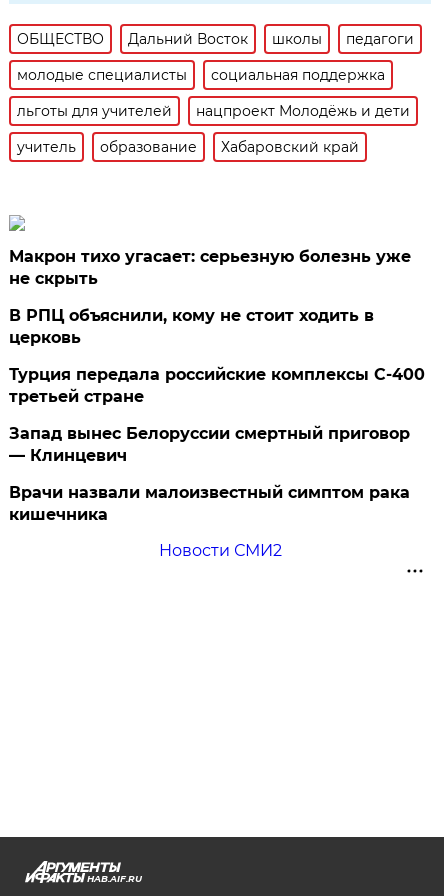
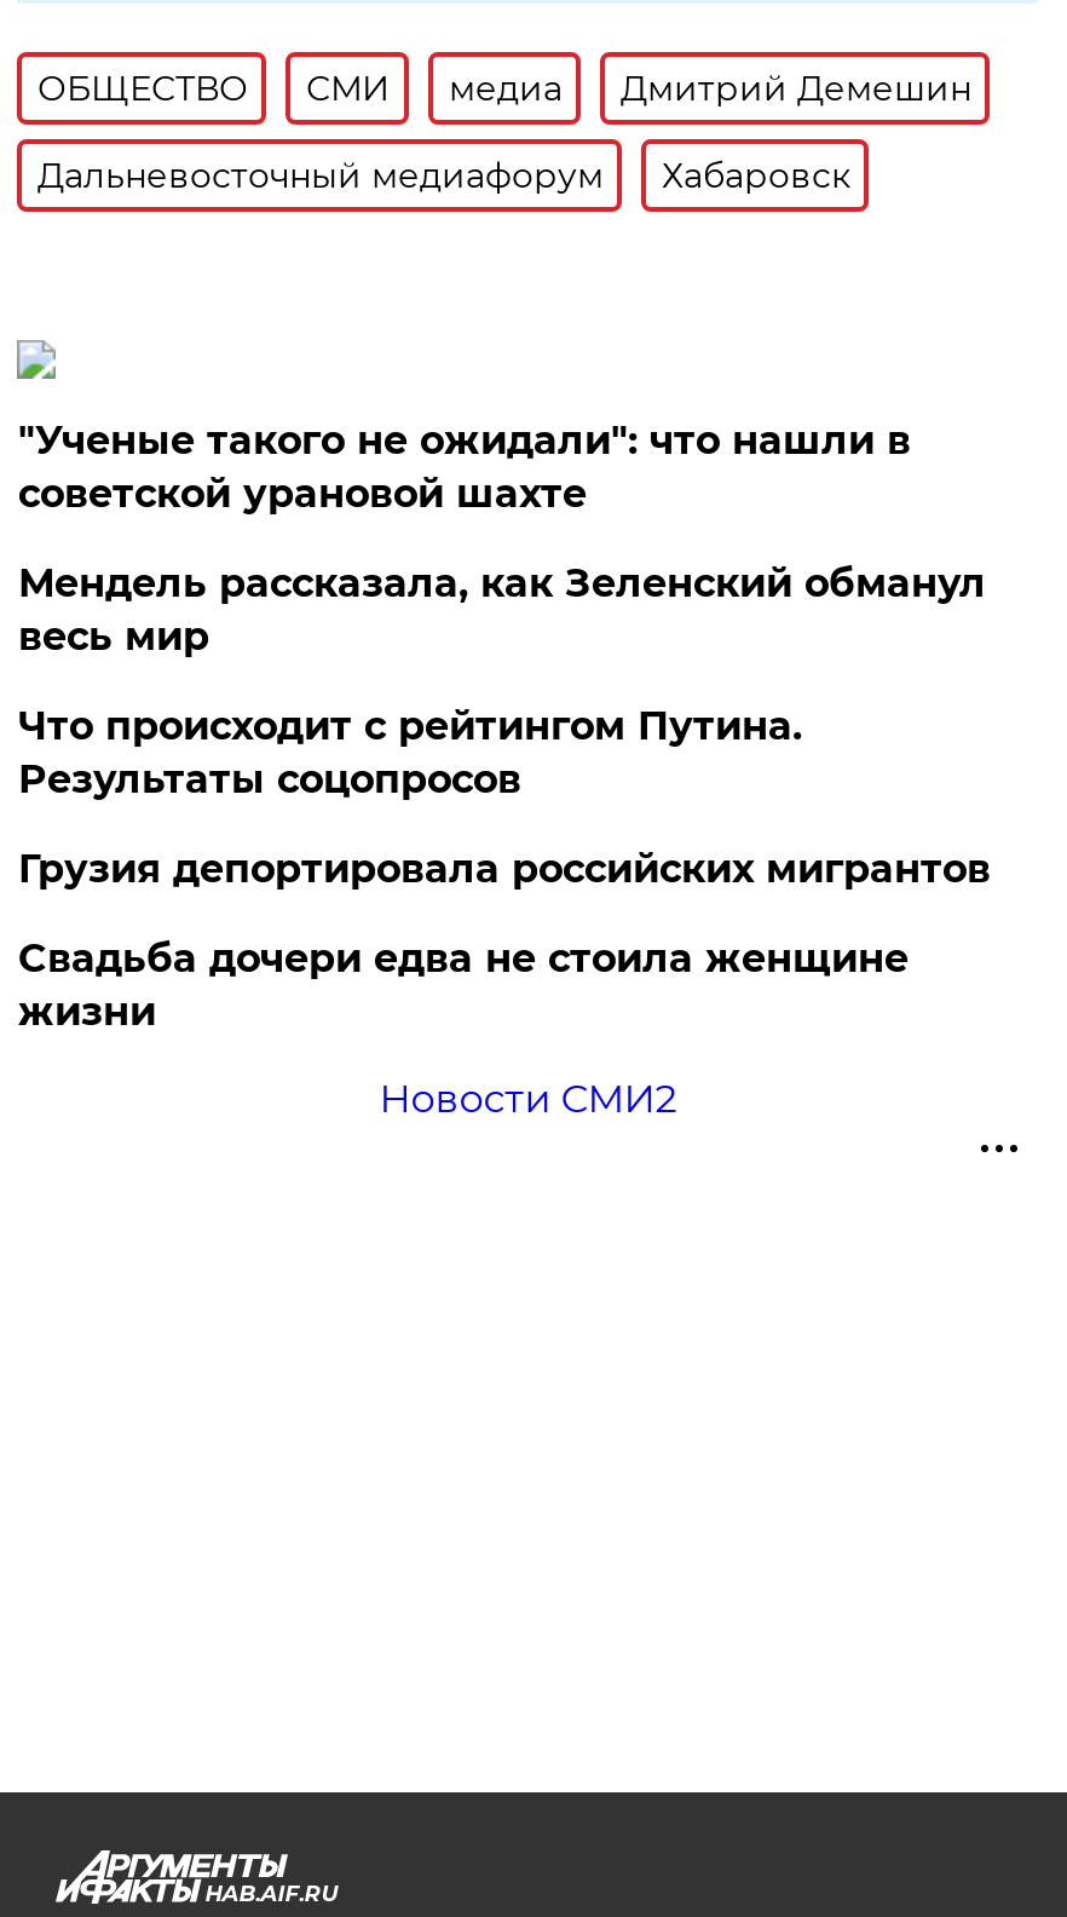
- Дальний Восток
- школы
- педагоги
- молодые специалисты
- социальная поддержка
- льготы для учителей
- нацпроект Молодёжь и дети
- учитель
- образование
- Хабаровский край
+ СМИ
+ медиа
+ Дмитрий Демешин
+ Дальневосточный медиафорум
+ Хабаровск

- Макрон тихо угасает: серьезную болезнь уже
- не скрыть
- В РПЦ объяснили, кому не стоит ходить в
- церковь
- Турция передала российские комплексы С-400
- третьей стране
- Запад вынес Белоруссии смертный приговор
- — Клинцевич
- Врачи назвали малоизвестный симптом рака
- кишечника
+ "Ученые такого не ожидали": что нашли в
+ советской урановой шахте
+ Мендель рассказала, как Зеленский обманул
+ весь мир
+ Что происходит с рейтингом Путина.
+ Результаты соцопросов
+ Грузия депортировала российских мигрантов
+ Свадьба дочери едва не стоила женщине
+ жизни
